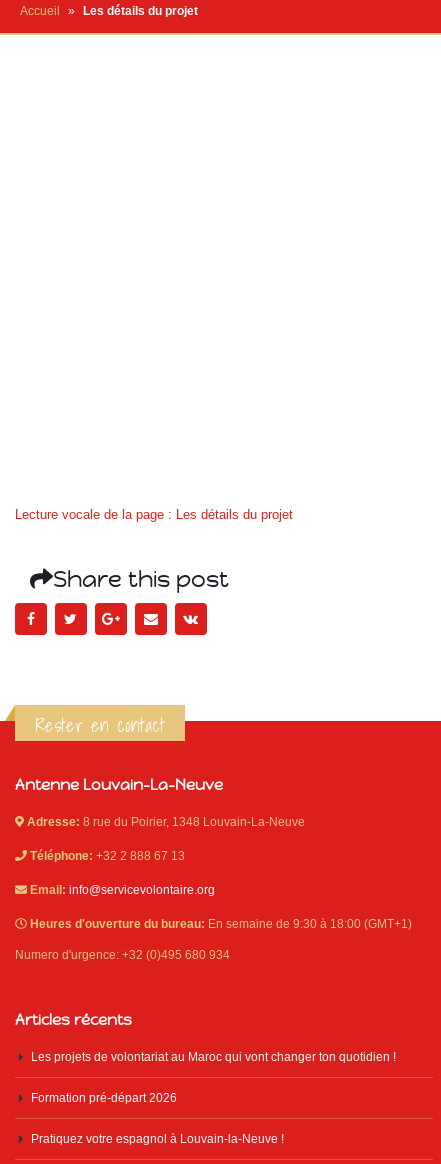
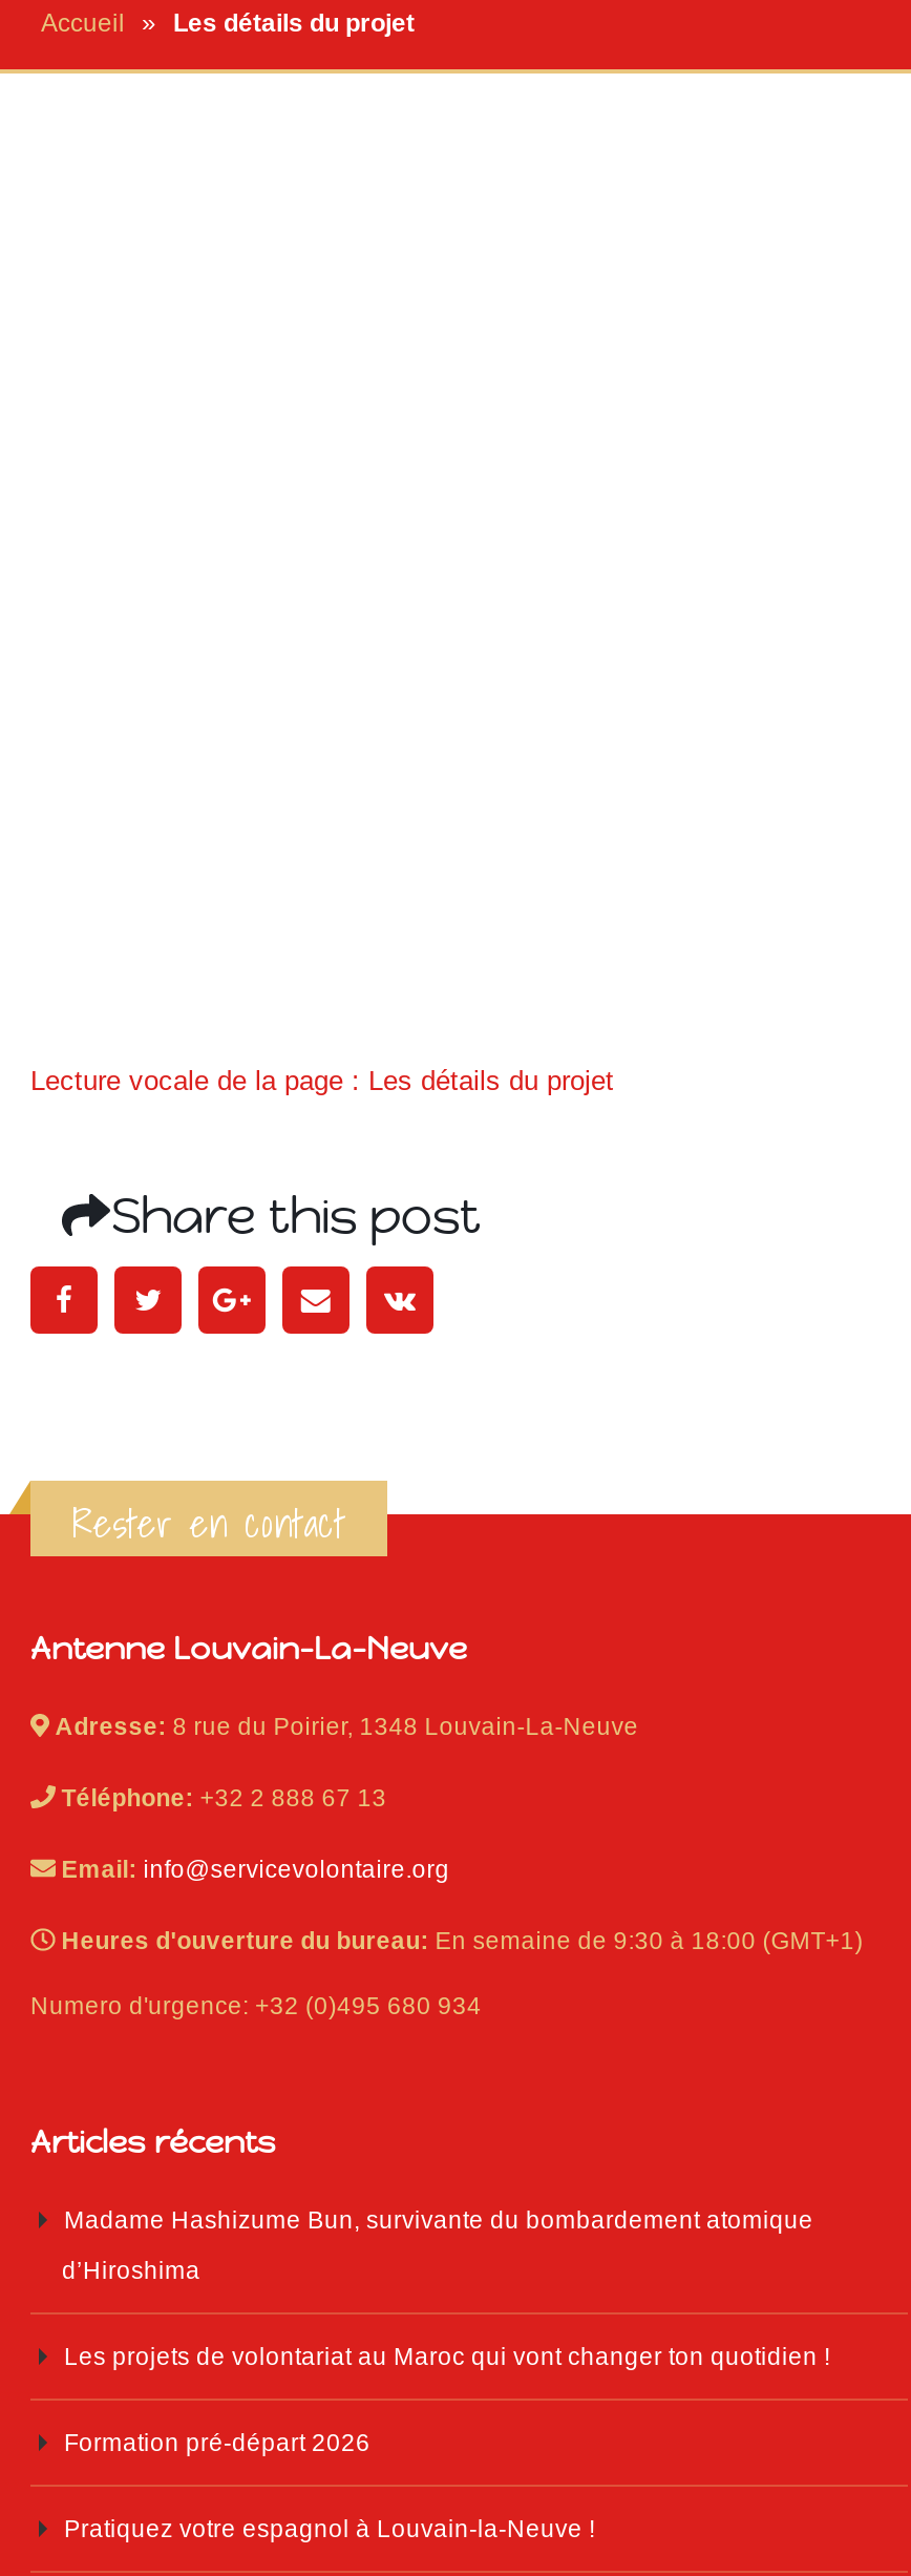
+ Madame Hashizume Bun, survivante du bombardement atomique
+ d’Hiroshima
